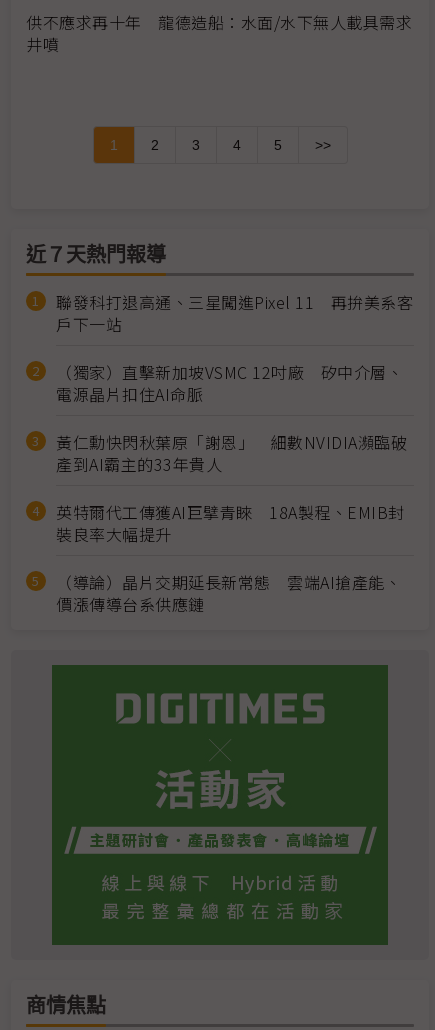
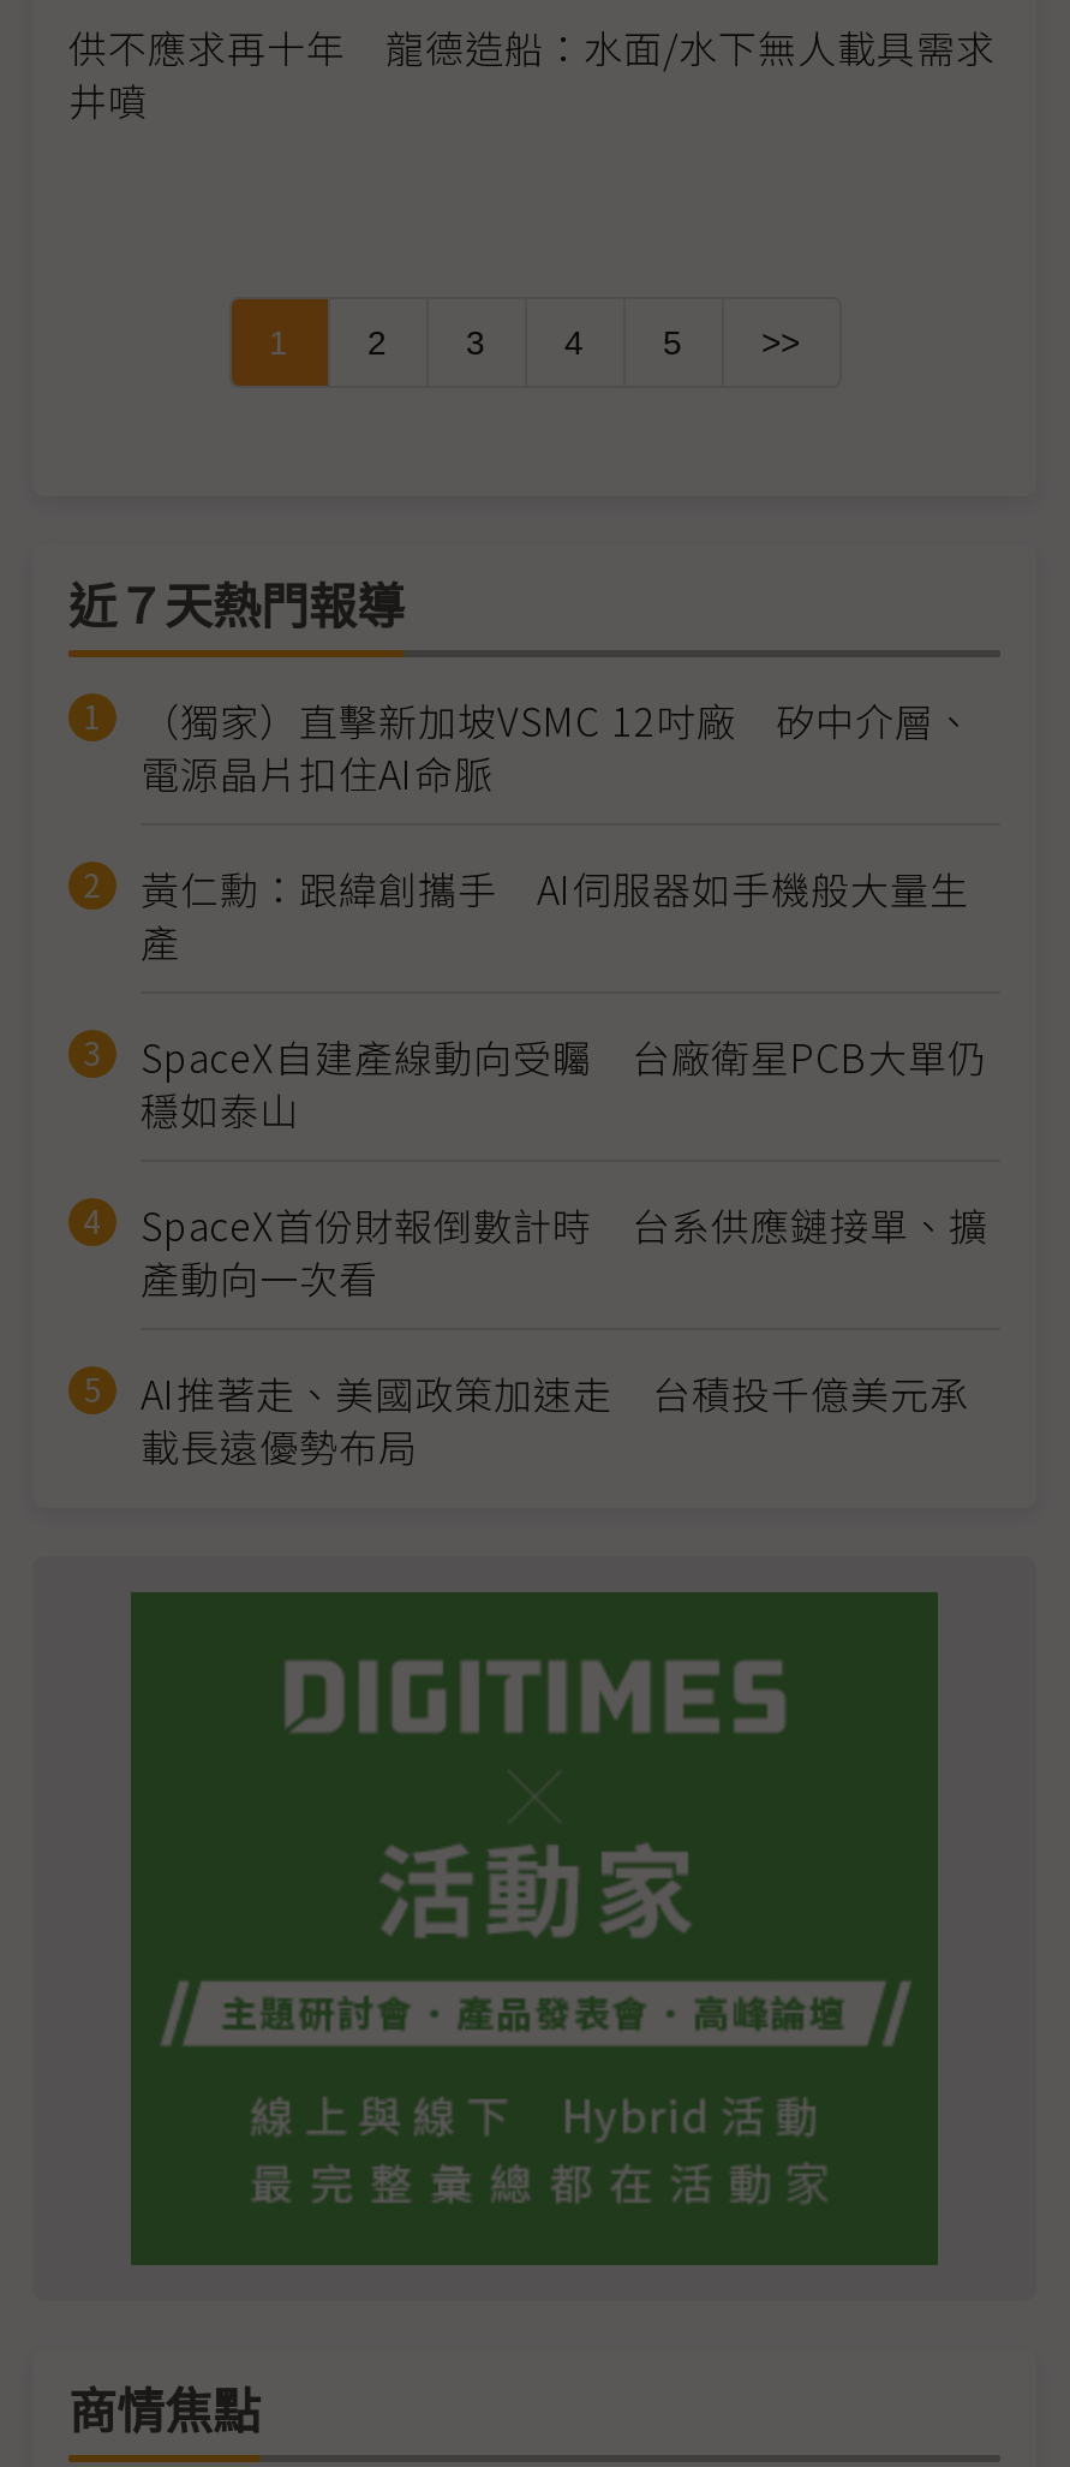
- 聯發科打退高通、三星闖進Pixel 11 再拚美系客
- 戶下一站

moved up: （獨家）直擊新加坡VSMC 12吋廠 矽中介層、 | 電源晶片扣住AI命脈

- 黃仁勳快閃秋葉原「謝恩」 細數NVIDIA瀕臨破
- 產到AI霸主的33年貴人
- 英特爾代工傳獲AI巨擘青睞 18A製程、EMIB封
- 裝良率大幅提升
- （導論）晶片交期延長新常態 雲端AI搶產能、
- 價漲傳導台系供應鏈
+ 黃仁勳：跟緯創攜手 AI伺服器如手機般大量生
+ 產
+ SpaceX自建產線動向受矚 台廠衛星PCB大單仍
+ 穩如泰山
+ SpaceX首份財報倒數計時 台系供應鏈接單、擴
+ 產動向一次看
+ AI推著走、美國政策加速走 台積投千億美元承
+ 載長遠優勢布局
